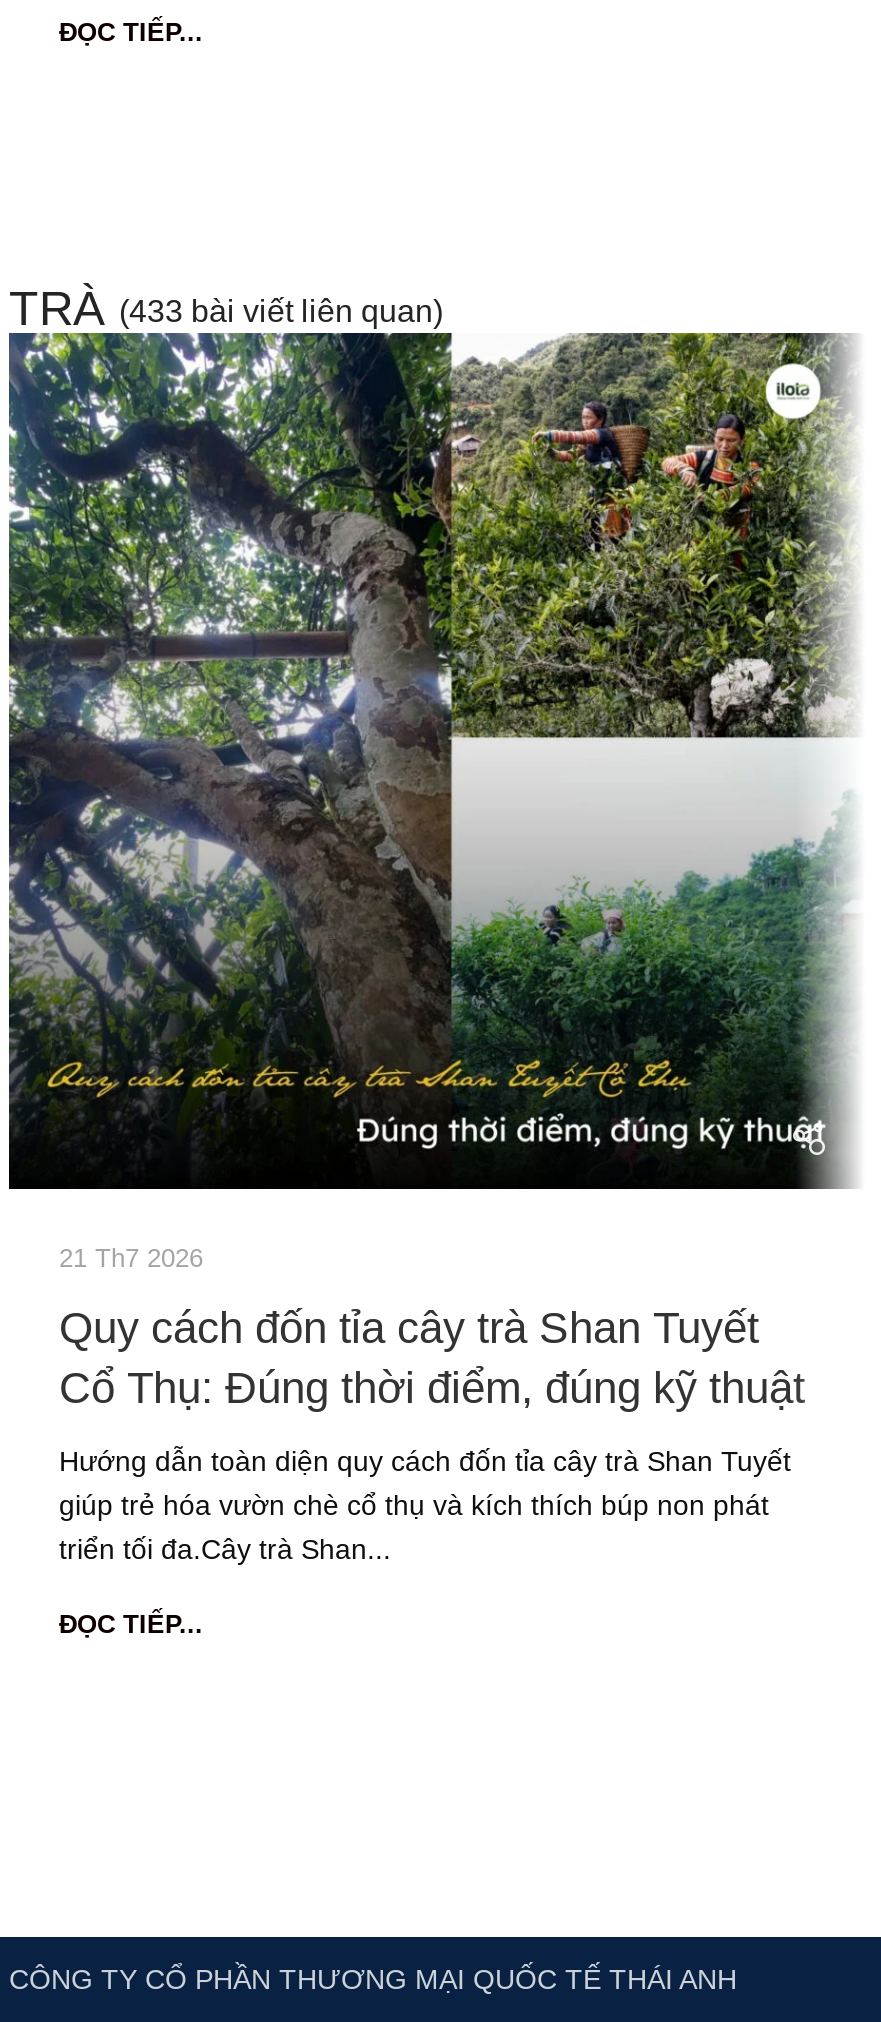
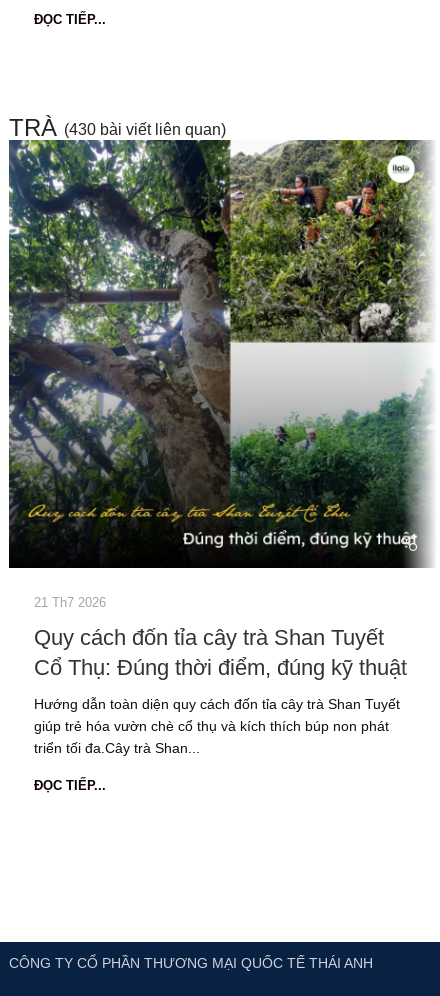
- TRÀ (433 bài viết liên quan)
+ TRÀ (430 bài viết liên quan)
